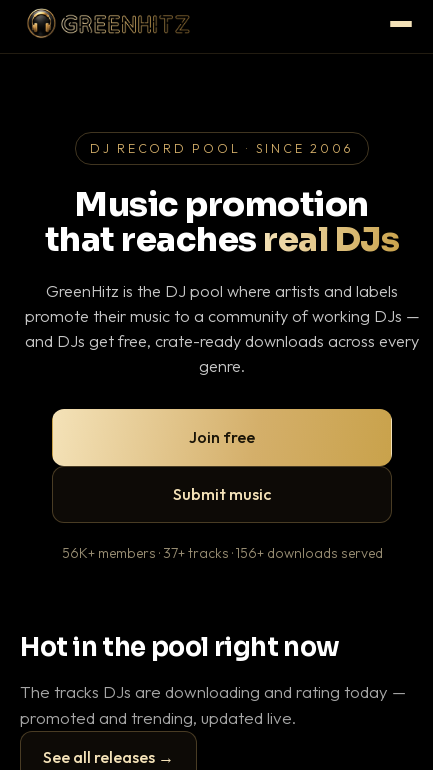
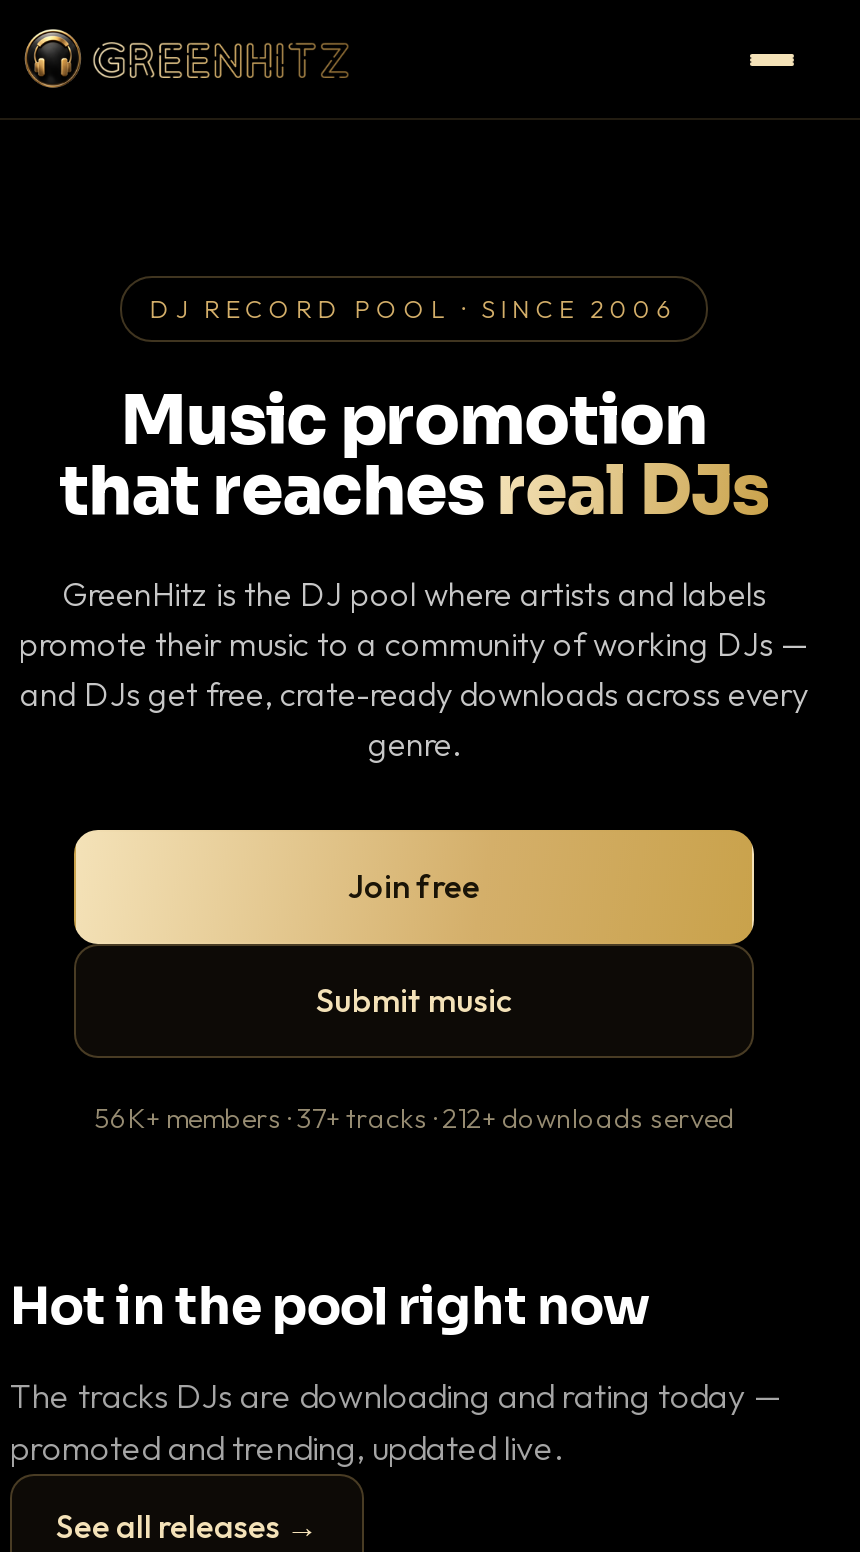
- 56K+ members · 37+ tracks · 156+ downloads served
+ 56K+ members · 37+ tracks · 212+ downloads served
